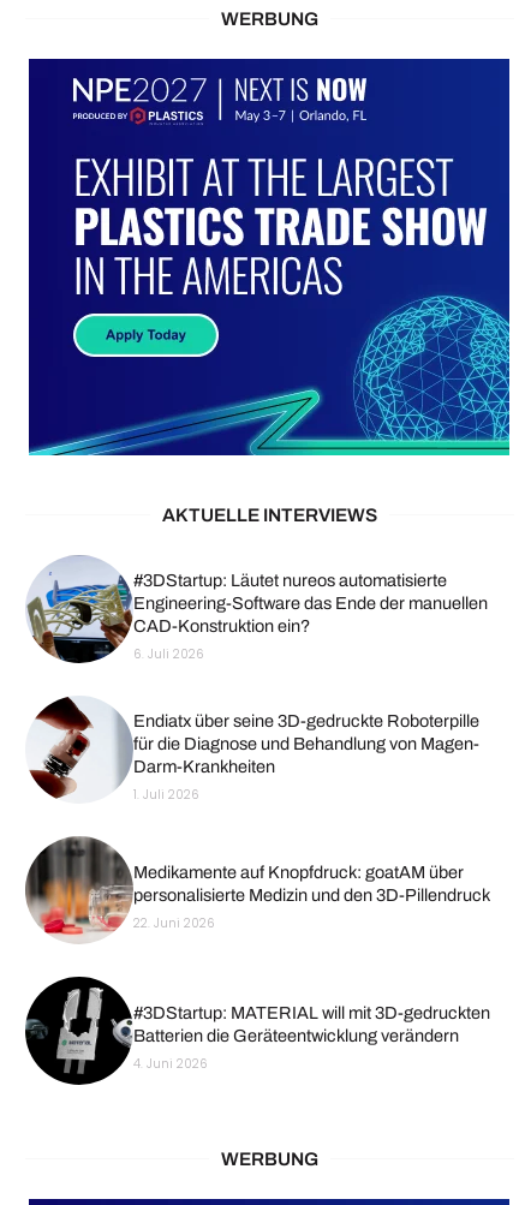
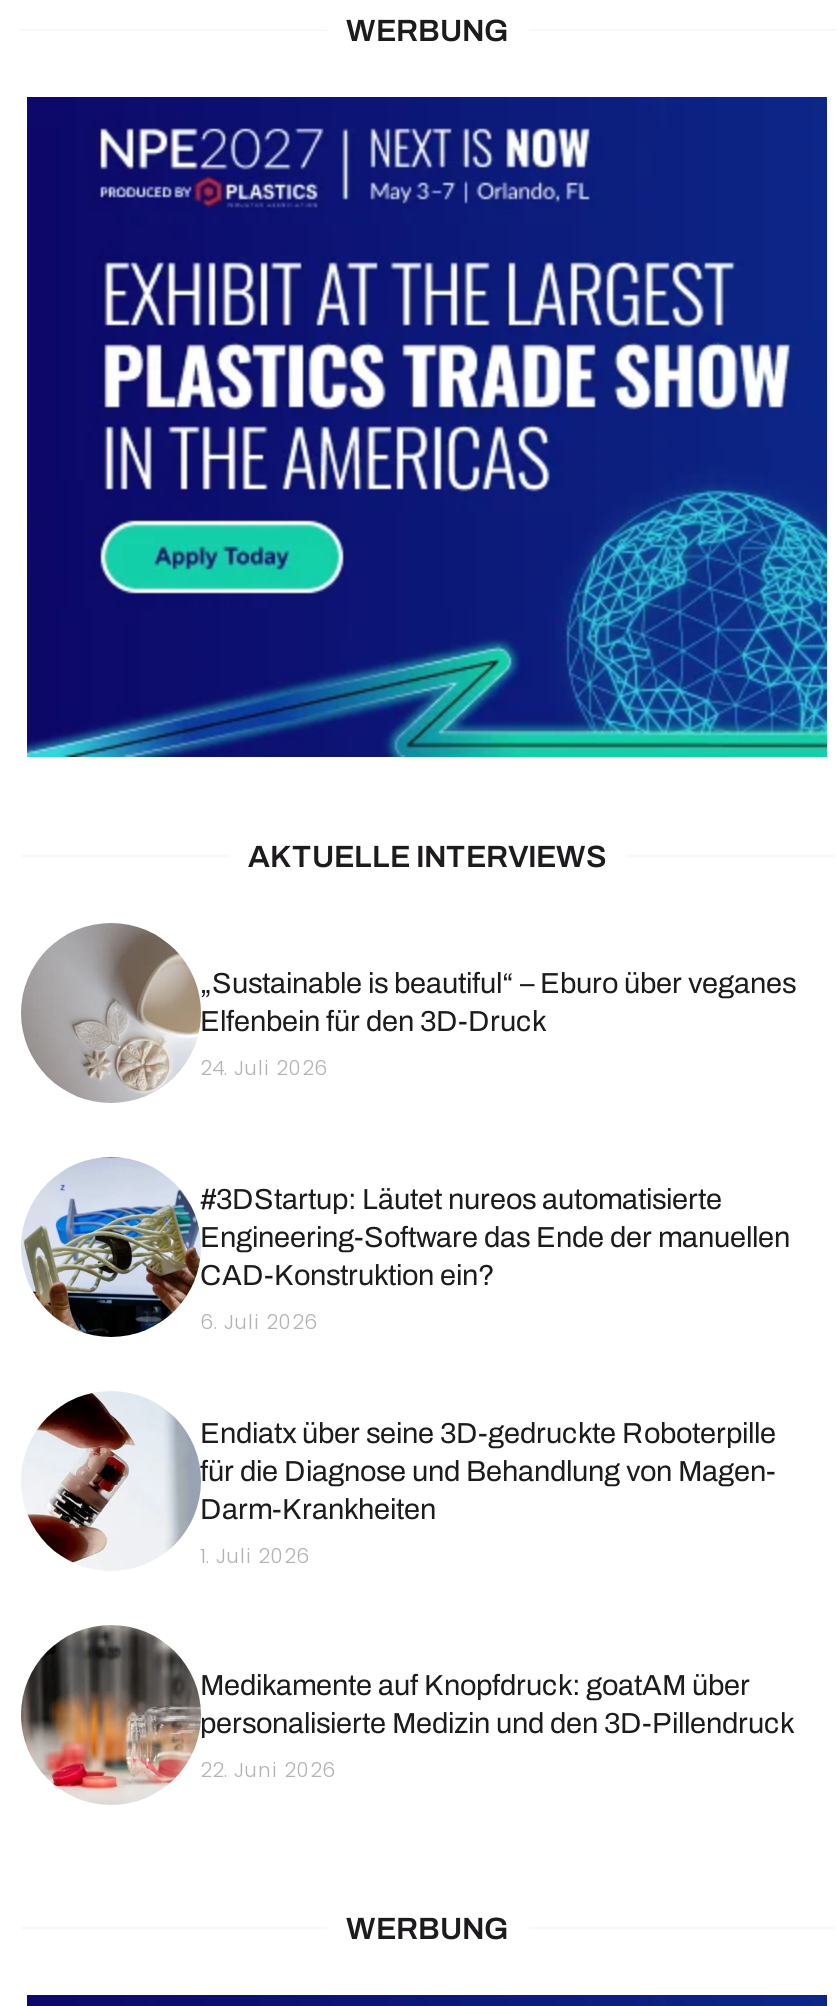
+ [image]
+ „Sustainable is beautiful“ – Eburo über veganes
+ Elfenbein für den 3D-Druck
+ 24. Juli 2026

moved down: [image] | #3DStartup: Läutet nureos automatisierte | Engineering-Software das Ende der manuellen | ... | personalisierte Medizin und den 3D-Pillendruck | 22. Juni 2026

- [image]
- #3DStartup: MATERIAL will mit 3D-gedruckten
- Batterien die Geräteentwicklung verändern
- 4. Juni 2026
